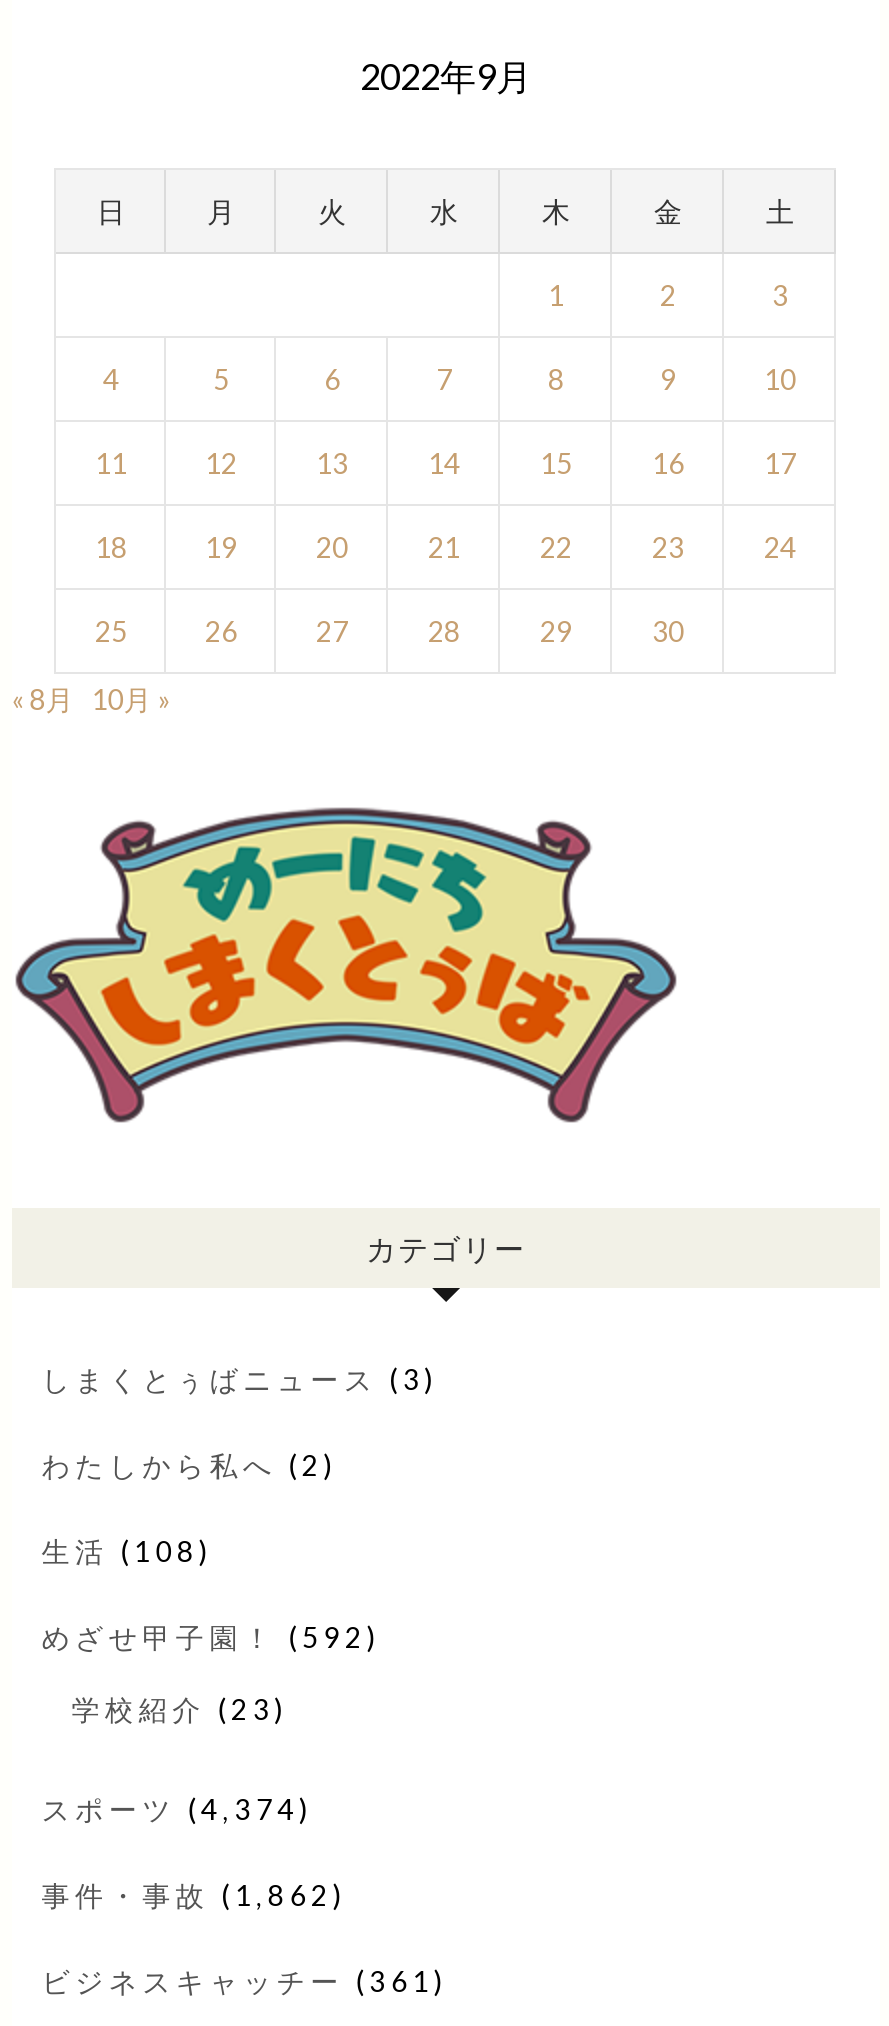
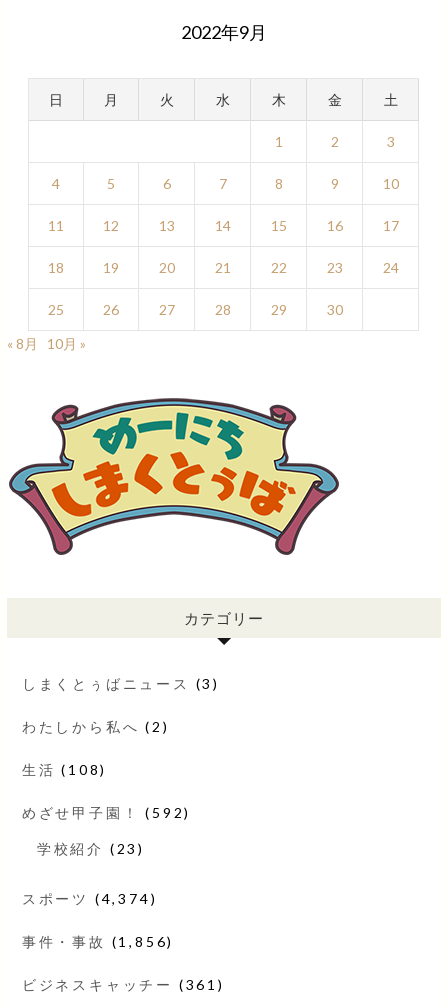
- 事件・事故(1,862)
+ 事件・事故(1,856)
